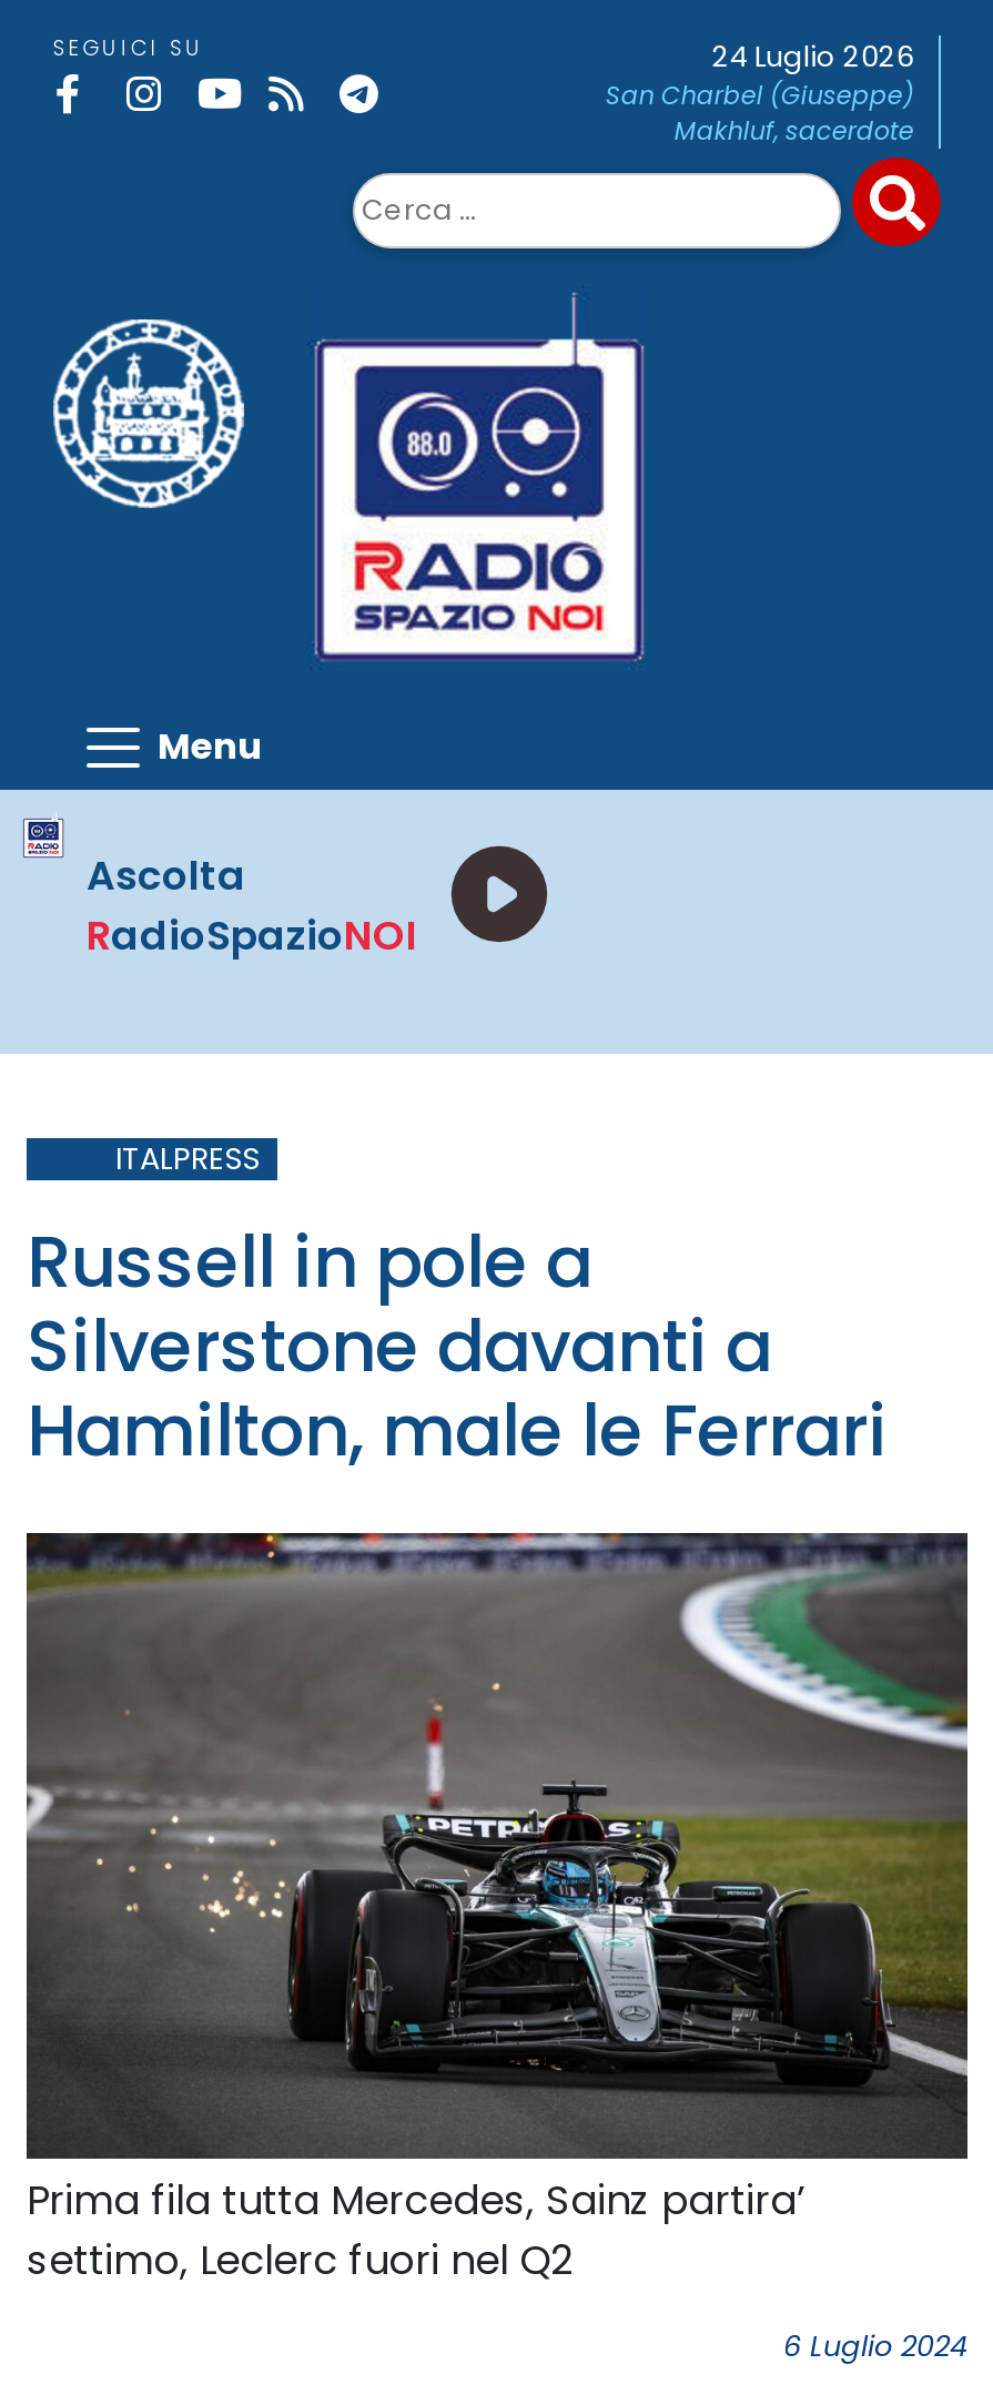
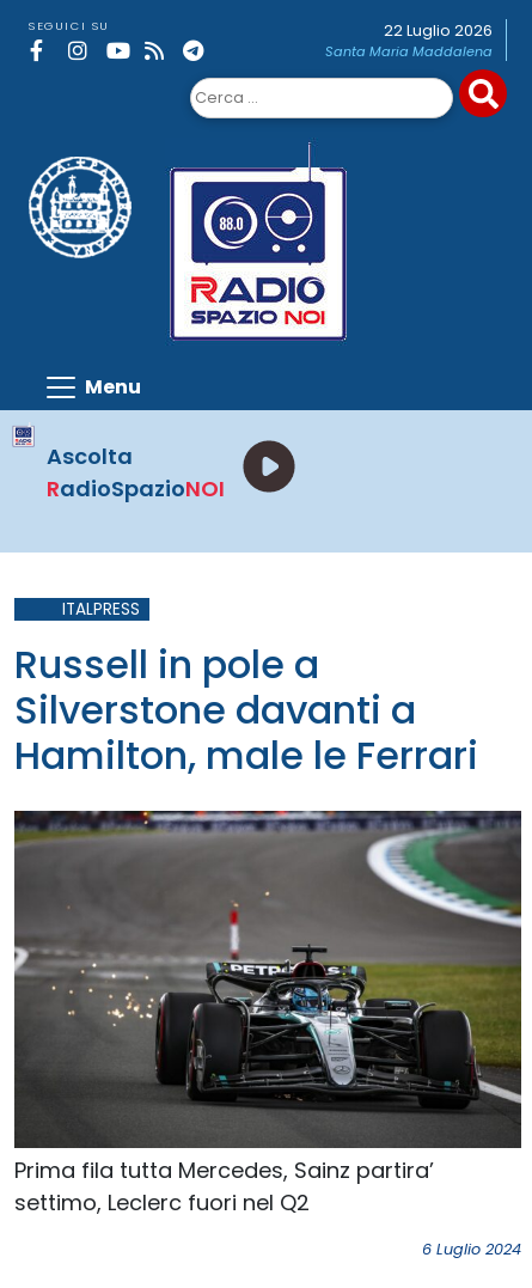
- 24 Luglio 2026
- San Charbel (Giuseppe)
- Makhluf, sacerdote
+ 22 Luglio 2026
+ Santa Maria Maddalena
